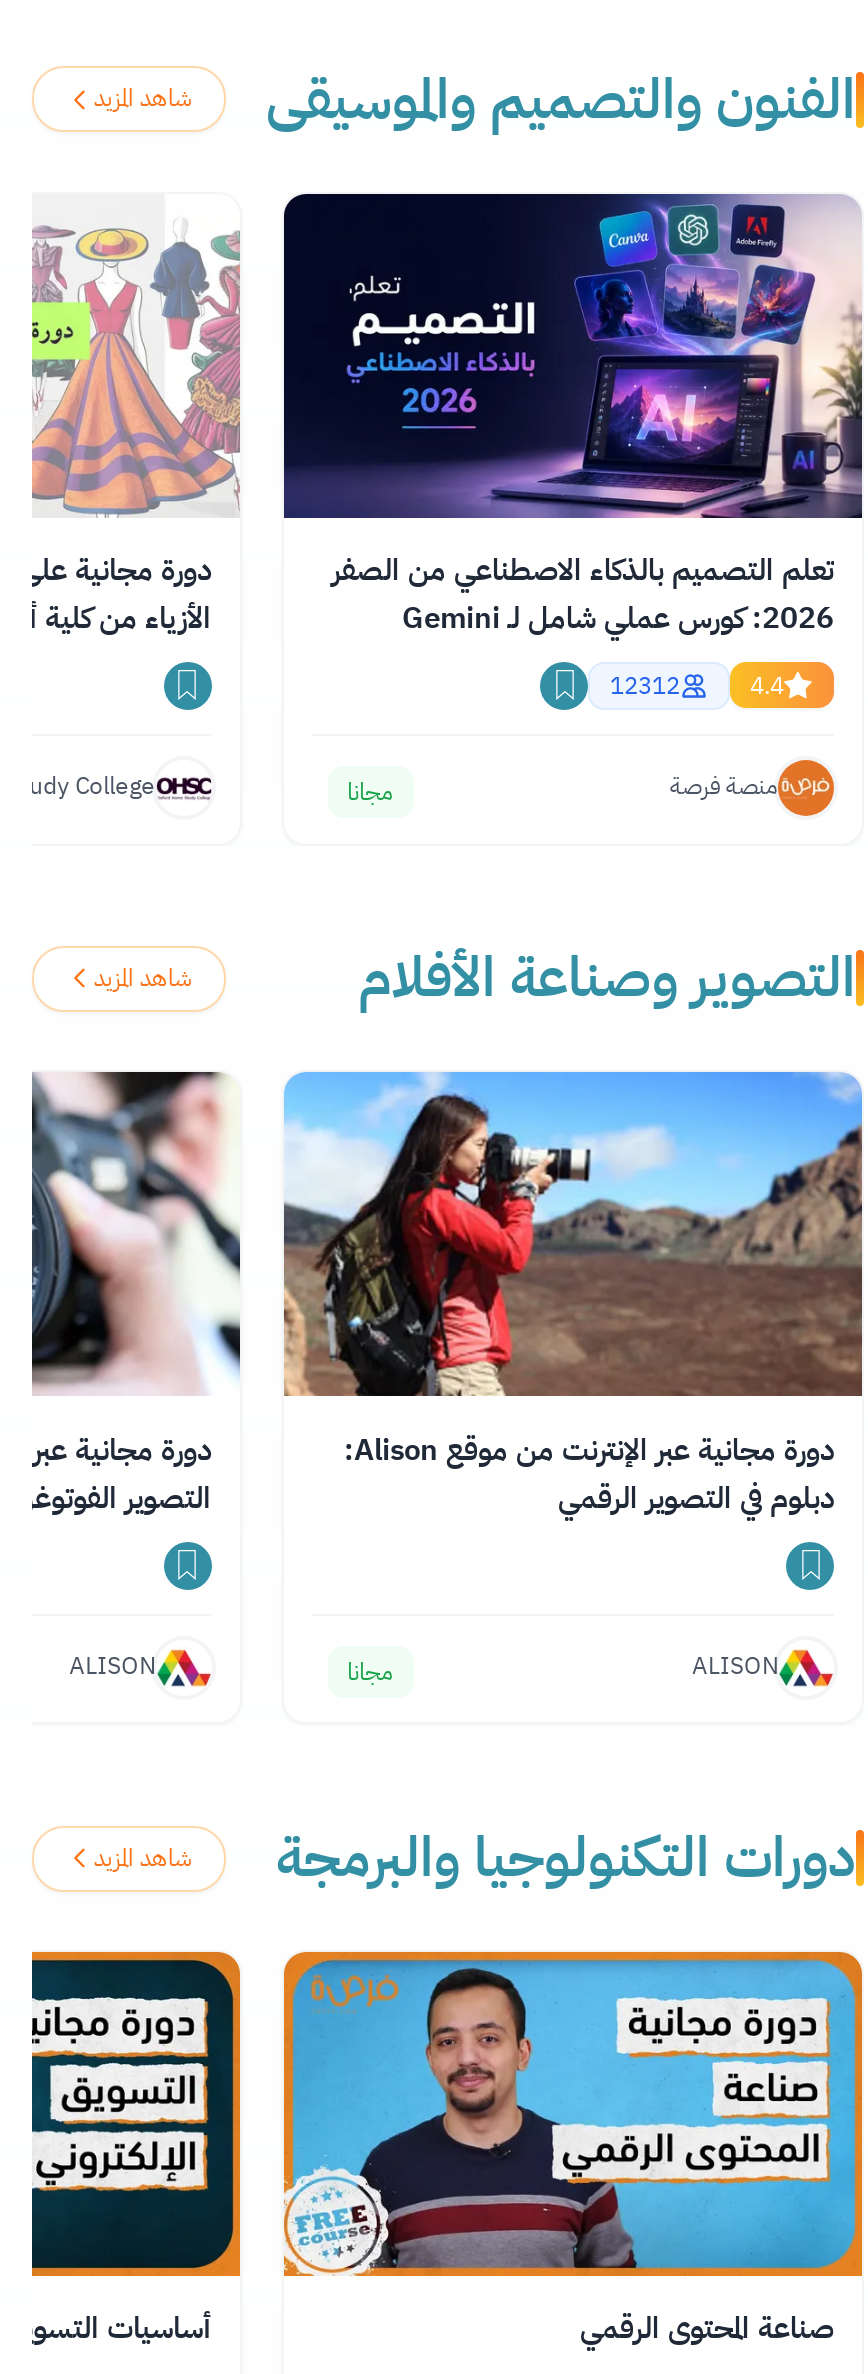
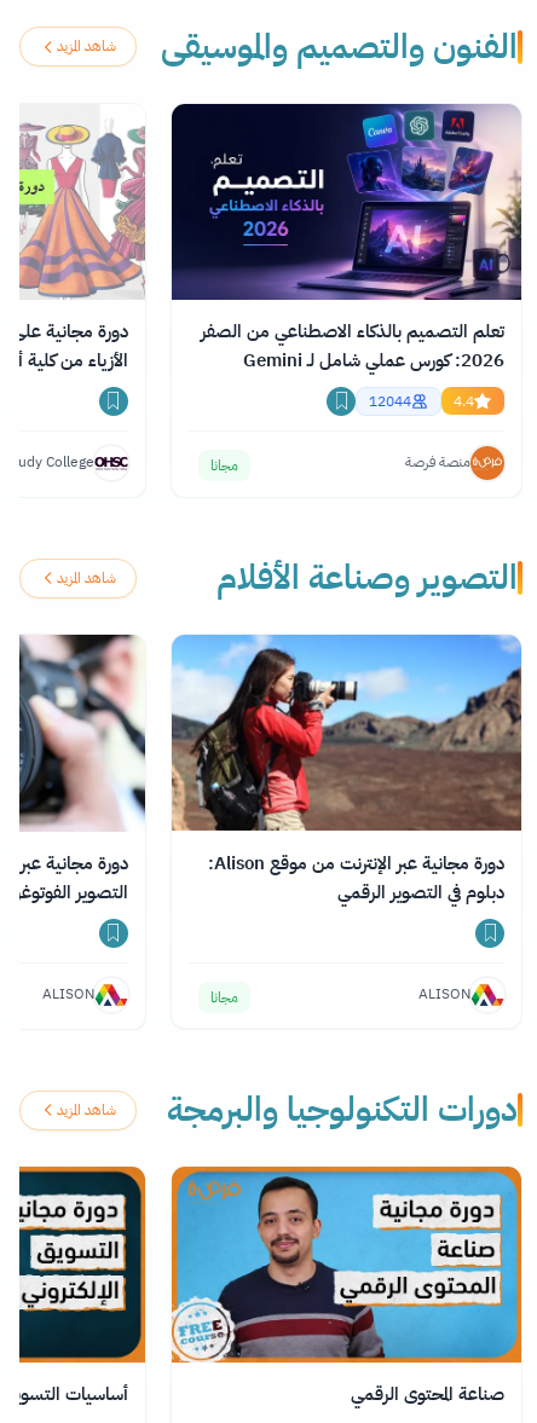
- 12312
+ 12044
